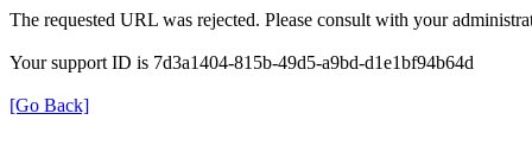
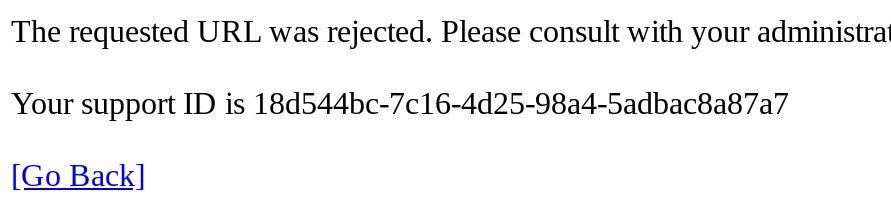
- Your support ID is 7d3a1404-815b-49d5-a9bd-d1e1bf94b64d
+ Your support ID is 18d544bc-7c16-4d25-98a4-5adbac8a87a7
